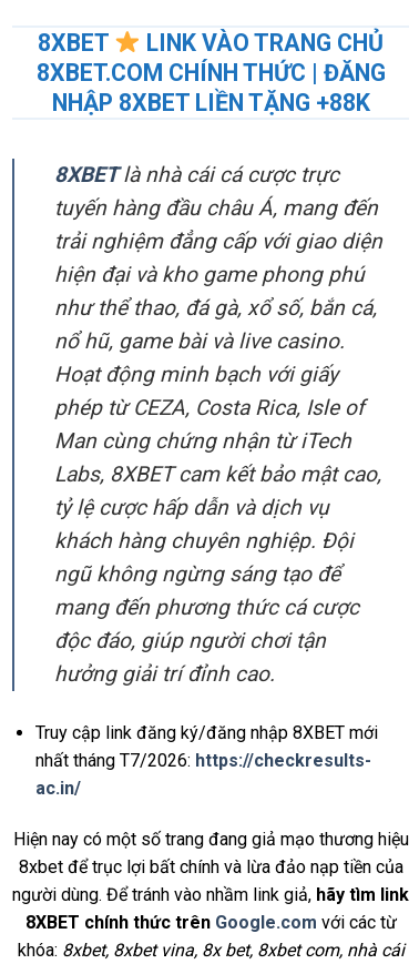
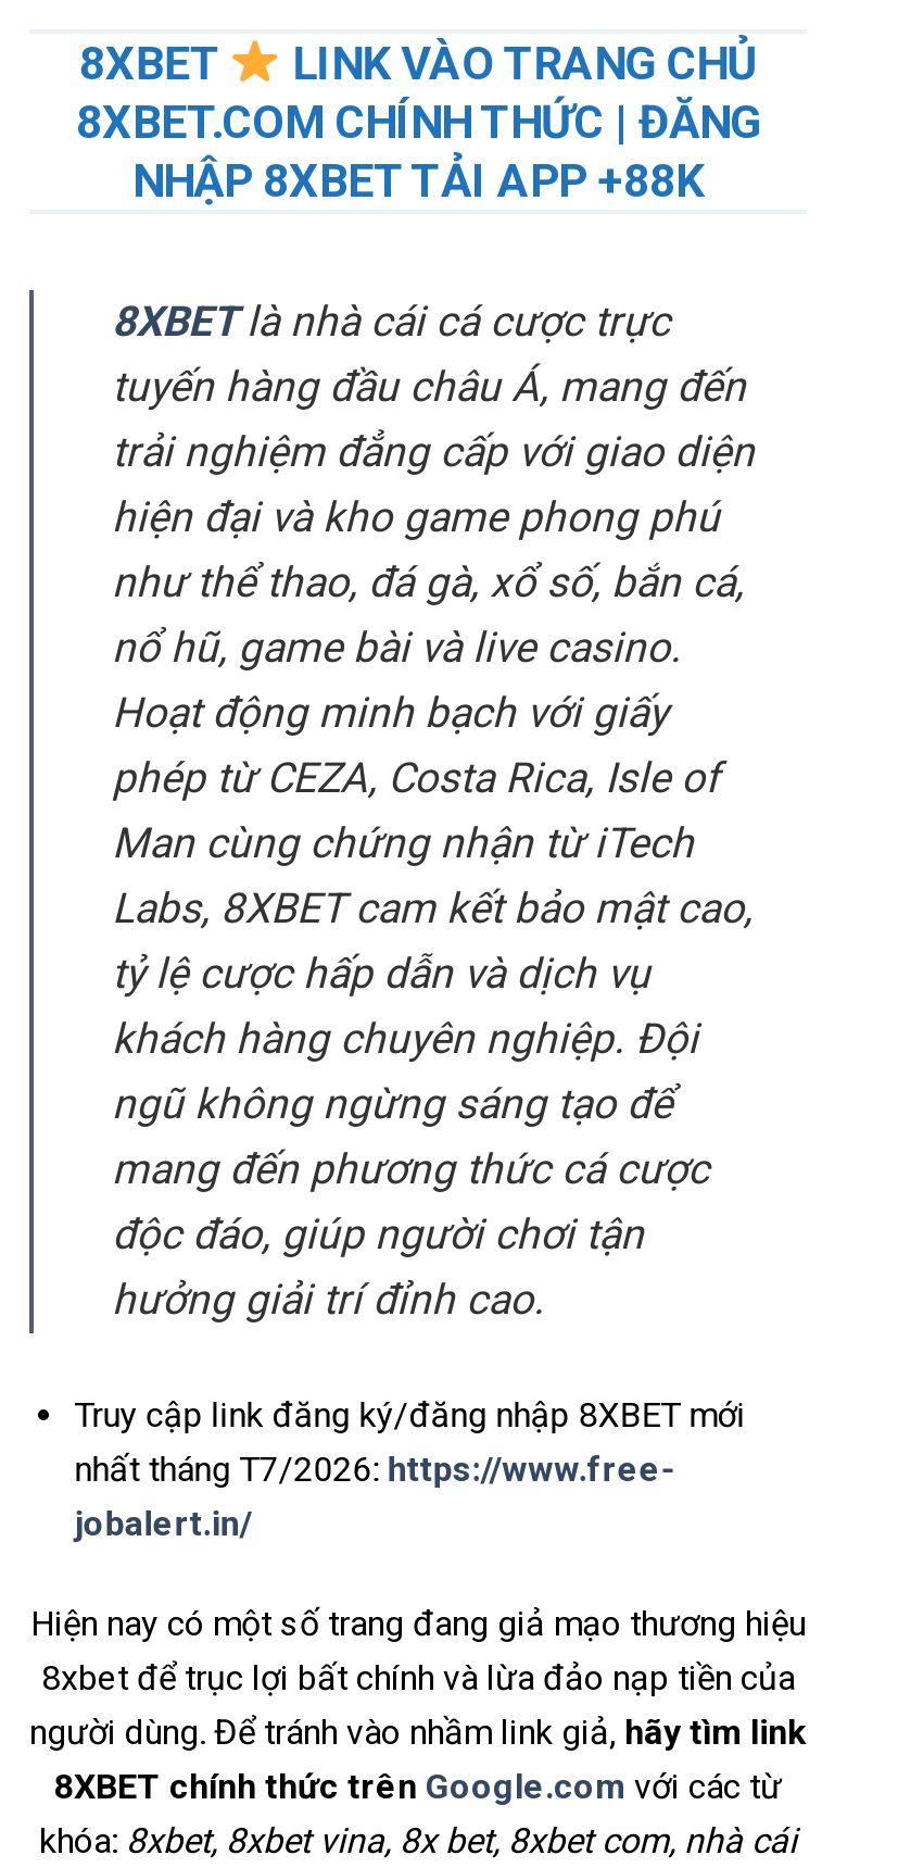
- NHẬP 8XBET LIỀN TẶNG +88K
+ NHẬP 8XBET TẢI APP +88K

- nhất tháng T7/2026: https://checkresults-
- ac.in/
+ nhất tháng T7/2026: https://www.free-
+ jobalert.in/
